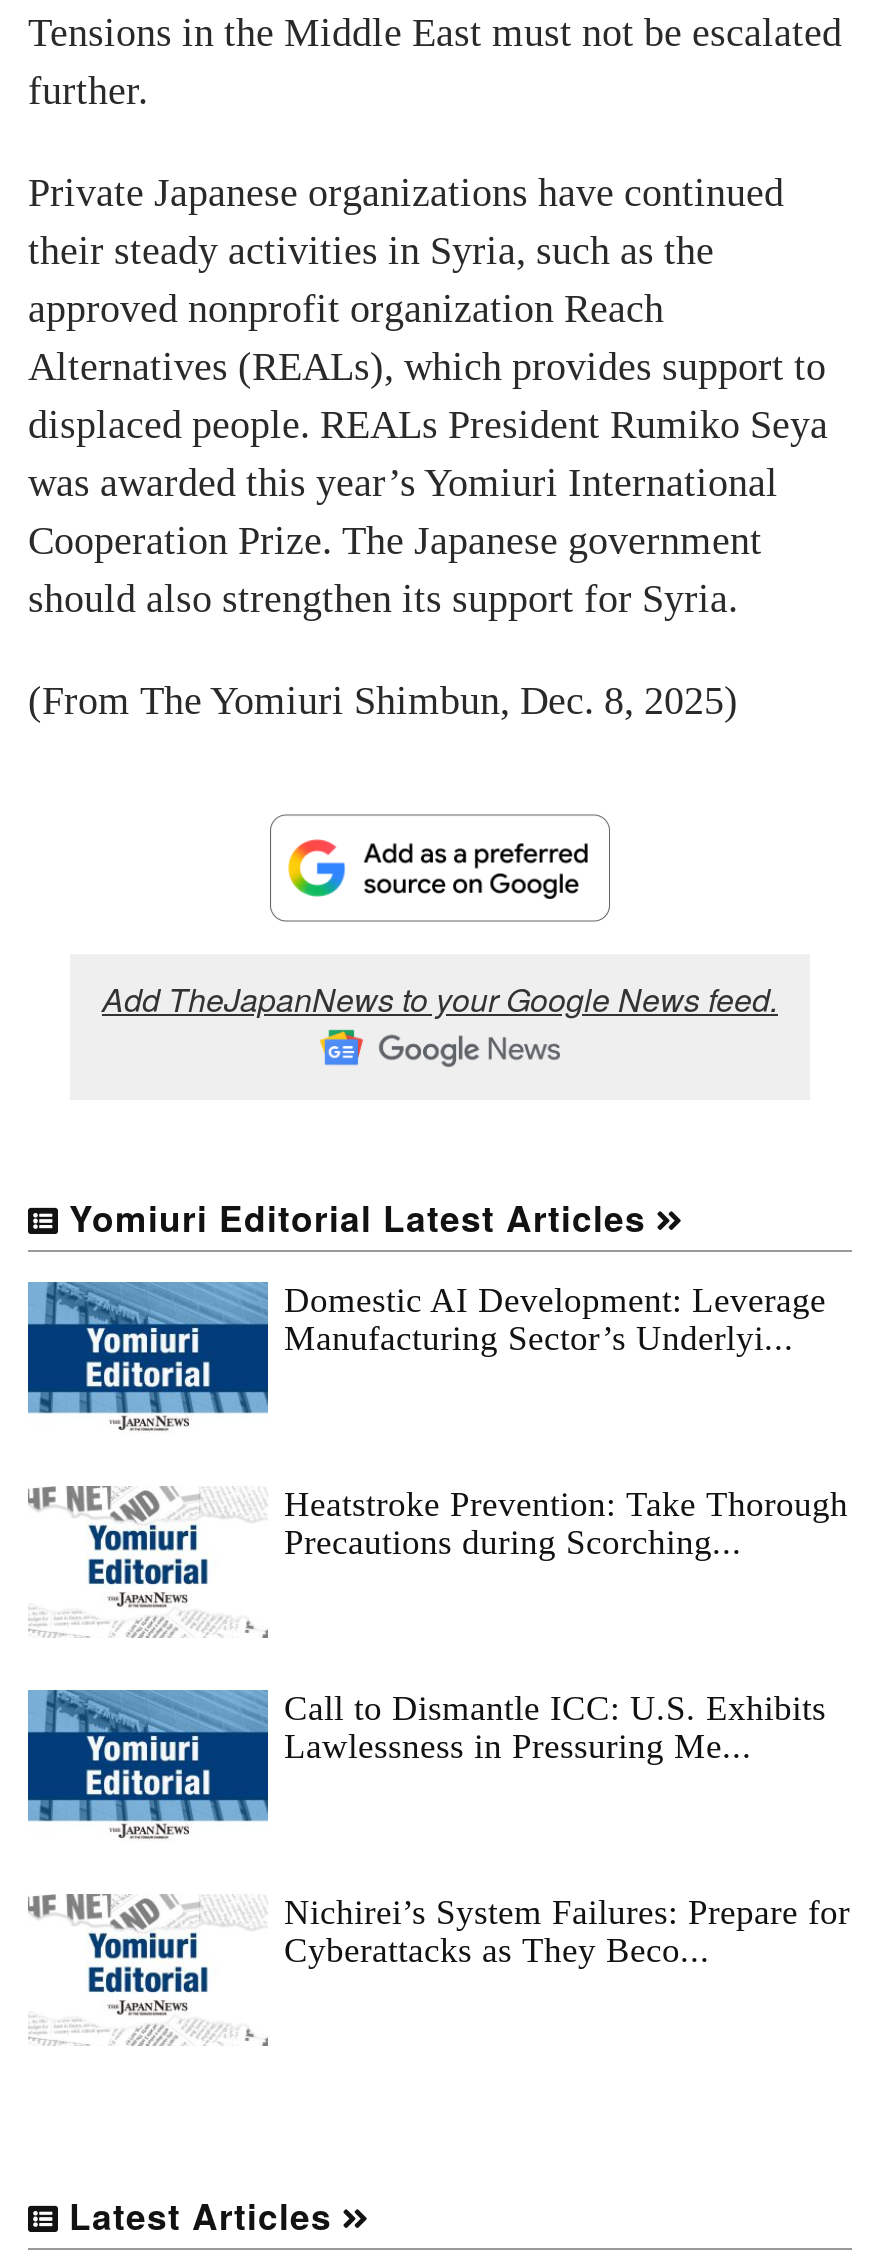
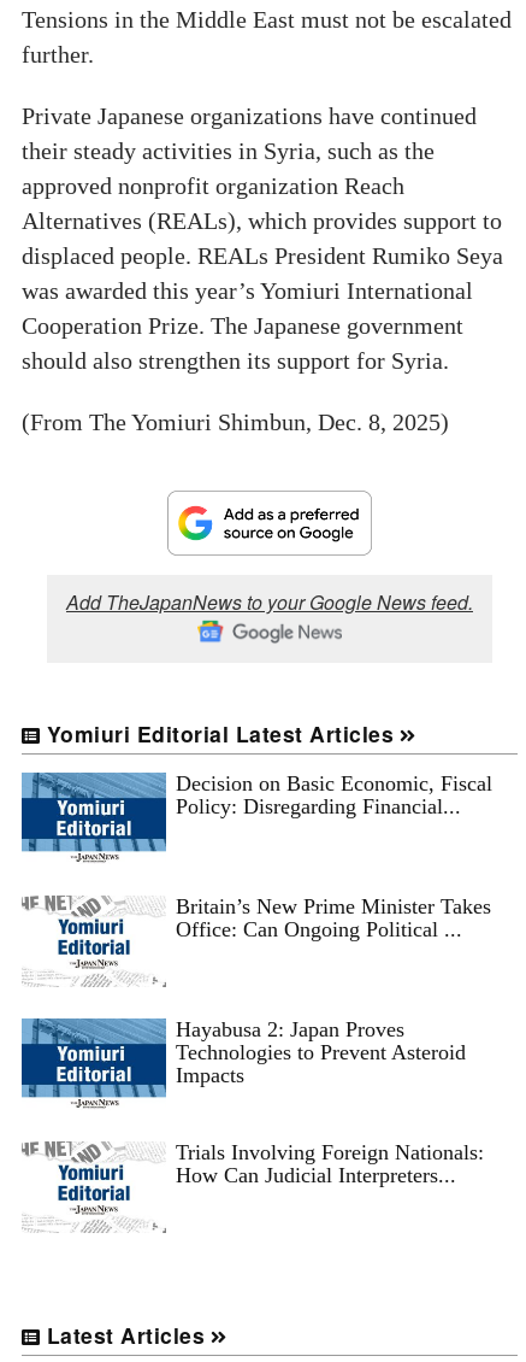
- Domestic AI Development: Leverage
- Manufacturing Sector’s Underlyi...
+ Decision on Basic Economic, Fiscal
+ Policy: Disregarding Financial...

- Heatstroke Prevention: Take Thorough
- Precautions during Scorching...
+ Britain’s New Prime Minister Takes
+ Office: Can Ongoing Political ...

- Call to Dismantle ICC: U.S. Exhibits
- Lawlessness in Pressuring Me...
+ Hayabusa 2: Japan Proves
+ Technologies to Prevent Asteroid
+ Impacts

- Nichirei’s System Failures: Prepare for
- Cyberattacks as They Beco...
+ Trials Involving Foreign Nationals:
+ How Can Judicial Interpreters...
